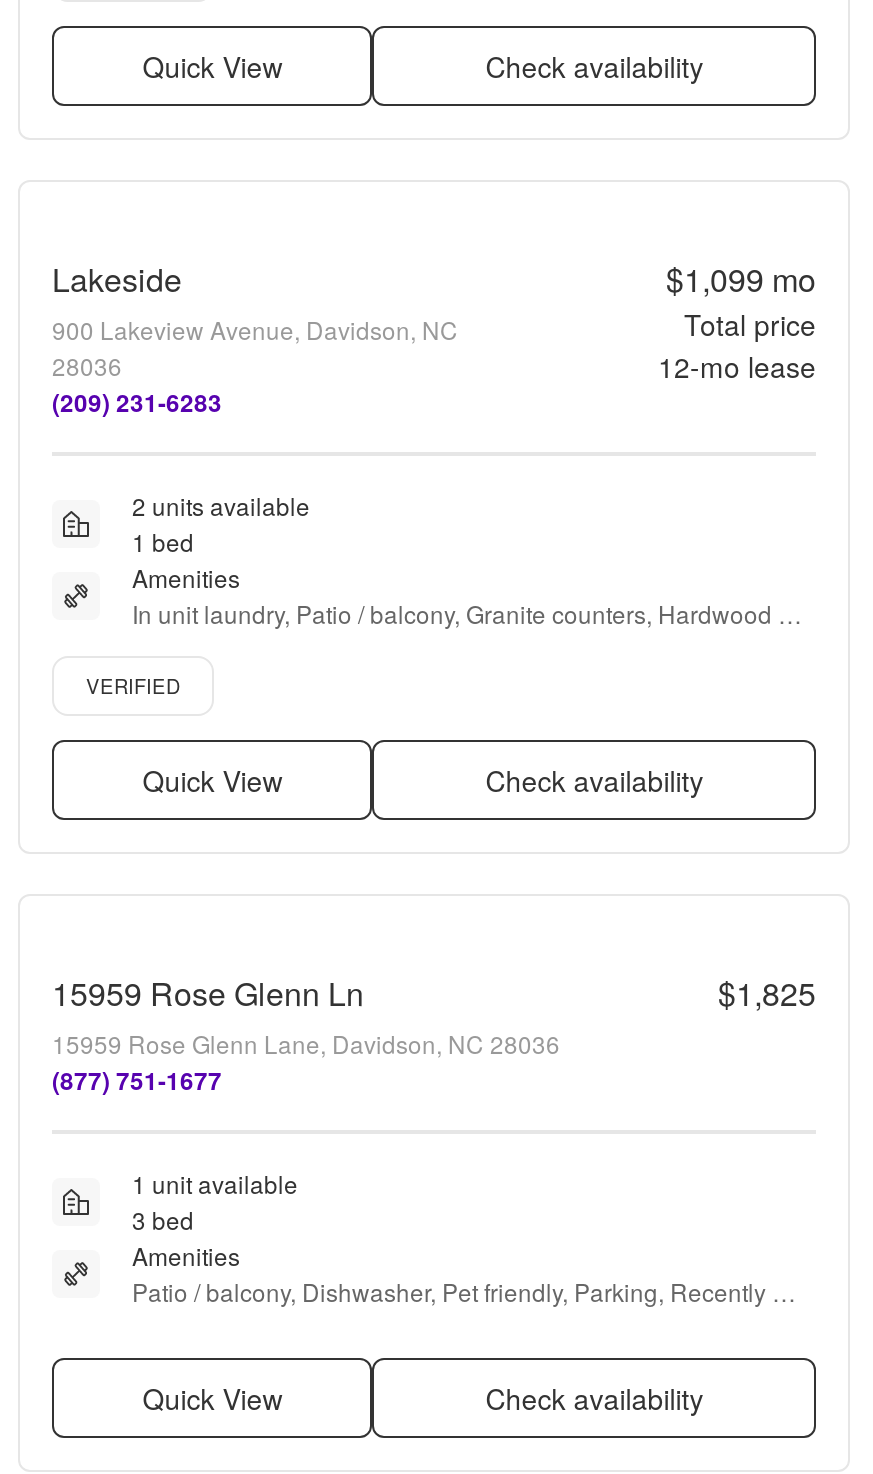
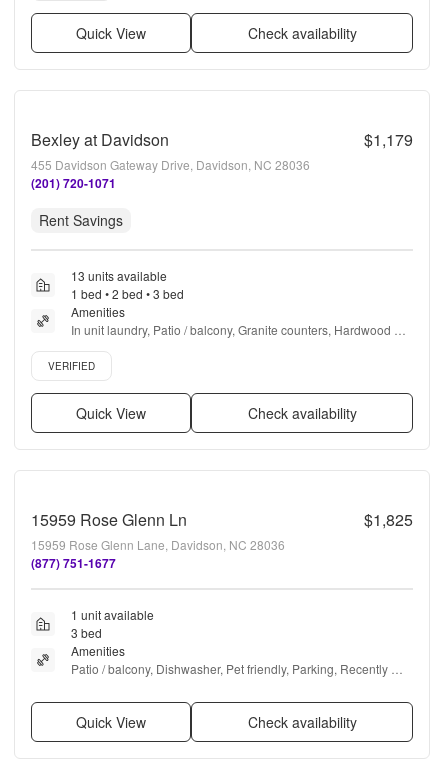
- Lakeside
- 900 Lakeview Avenue, Davidson, NC
- 28036
- (209) 231-6283
+ Bexley at Davidson
+ $1,179
+ 455 Davidson Gateway Drive, Davidson, NC 28036
+ (201) 720-1071

- $1,099 mo
- Total price
- 12-mo lease
+ Rent Savings

- 2 units available
- 1 bed
+ 13 units available
+ 1 bed • 2 bed • 3 bed
